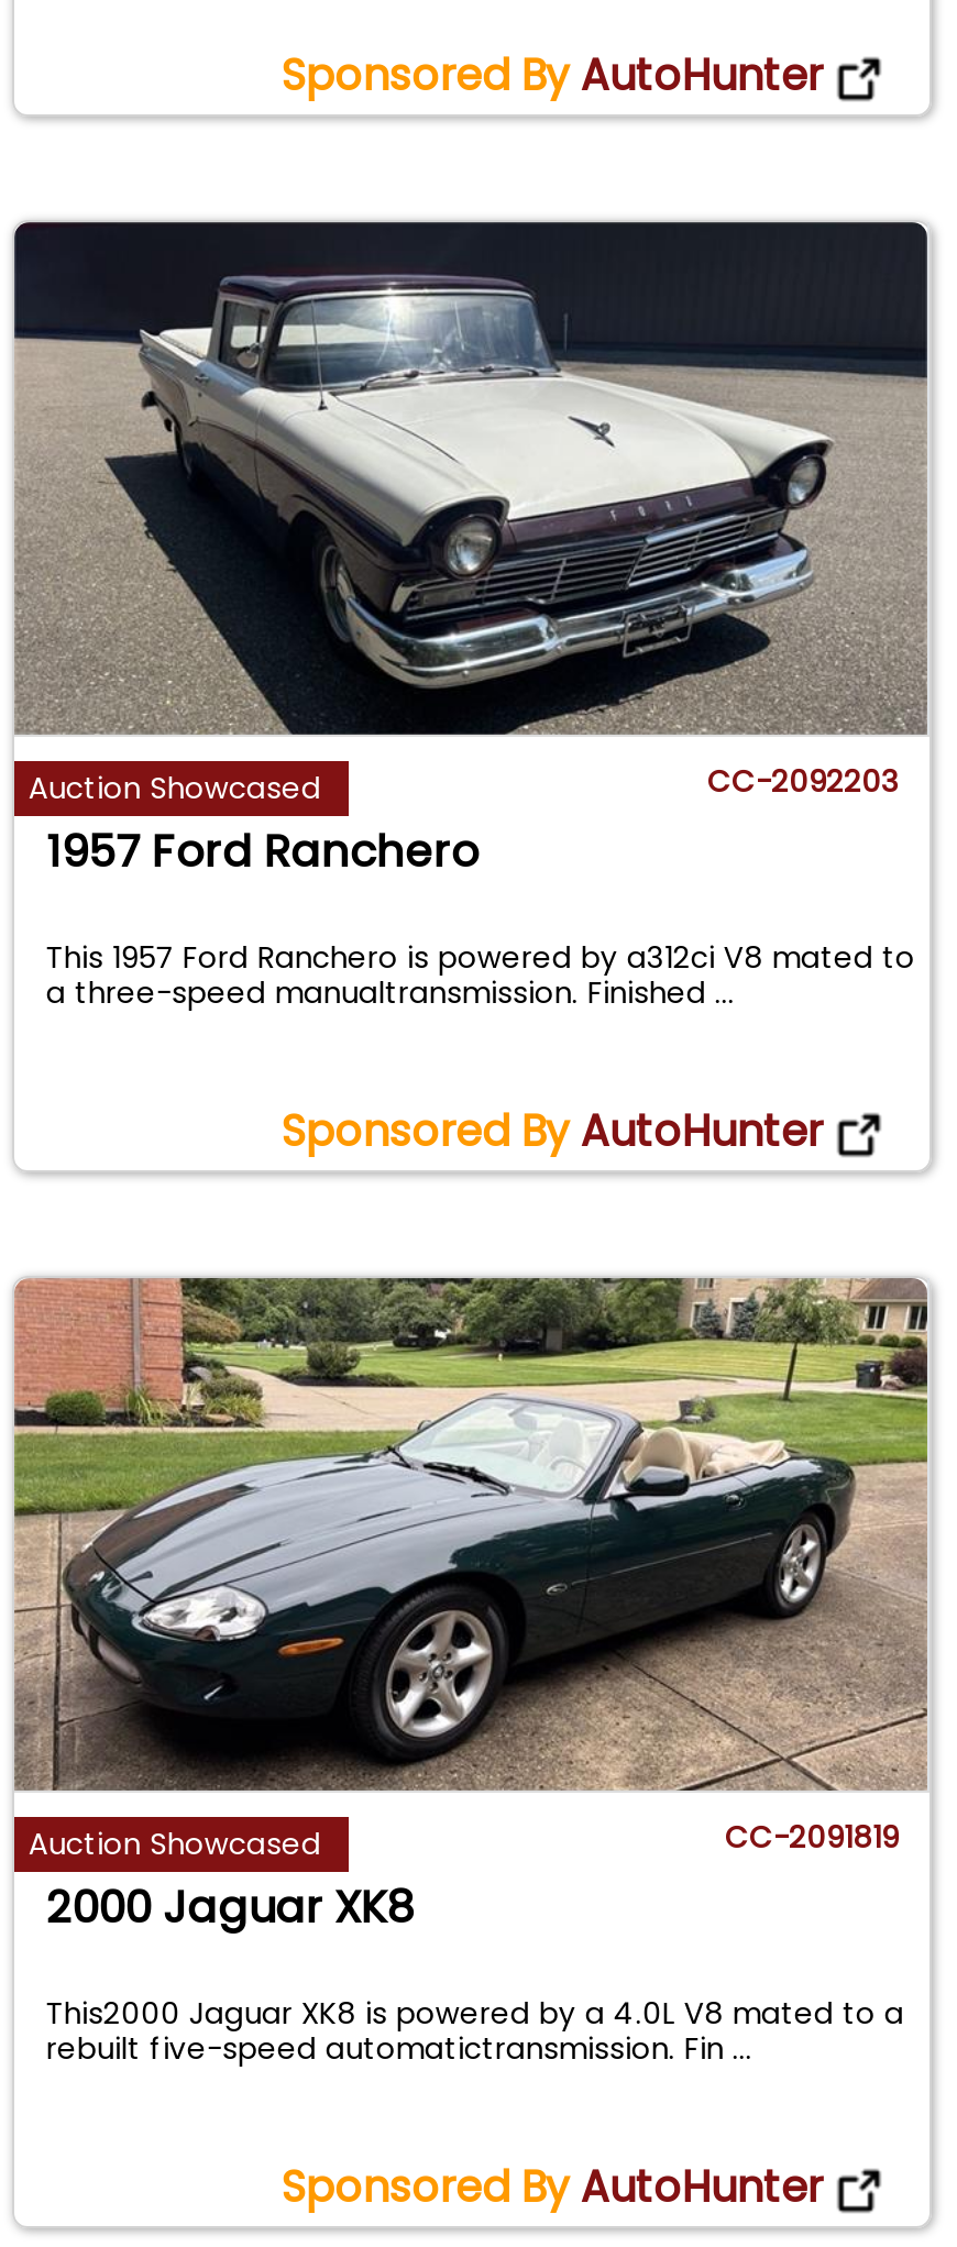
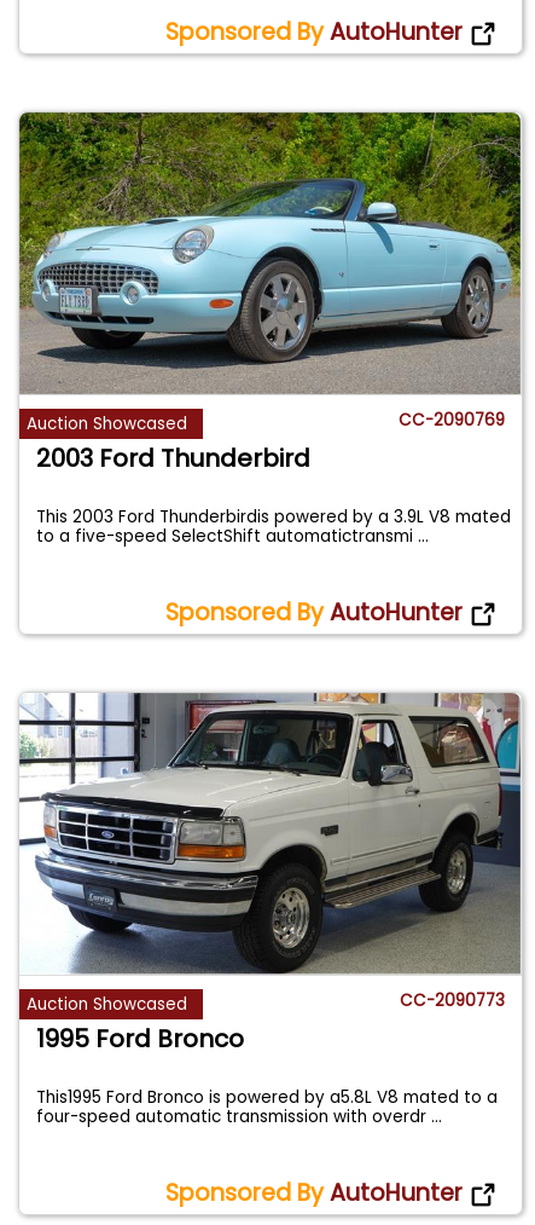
- [image]
- CC-2092203
- 1957 Ford Ranchero
+ [image]
+ CC-2090769
+ 2003 Ford Thunderbird

- This 1957 Ford Ranchero is powered by a312ci V8 mated to
- a three-speed manualtransmission. Finished...
+ This 2003 Ford Thunderbirdis powered by a 3.9L V8 mated
+ to a five-speed SelectShift automatictransmi...

- [image]
- CC-2091819
- 2000 Jaguar XK8
+ [image]
+ CC-2090773
+ 1995 Ford Bronco

- This2000 Jaguar XK8 is powered by a 4.0L V8 mated to a
- rebuilt five-speed automatictransmission. Fin...
+ This1995 Ford Bronco is powered by a5.8L V8 mated to a
+ four-speed automatic transmission with overdr...
